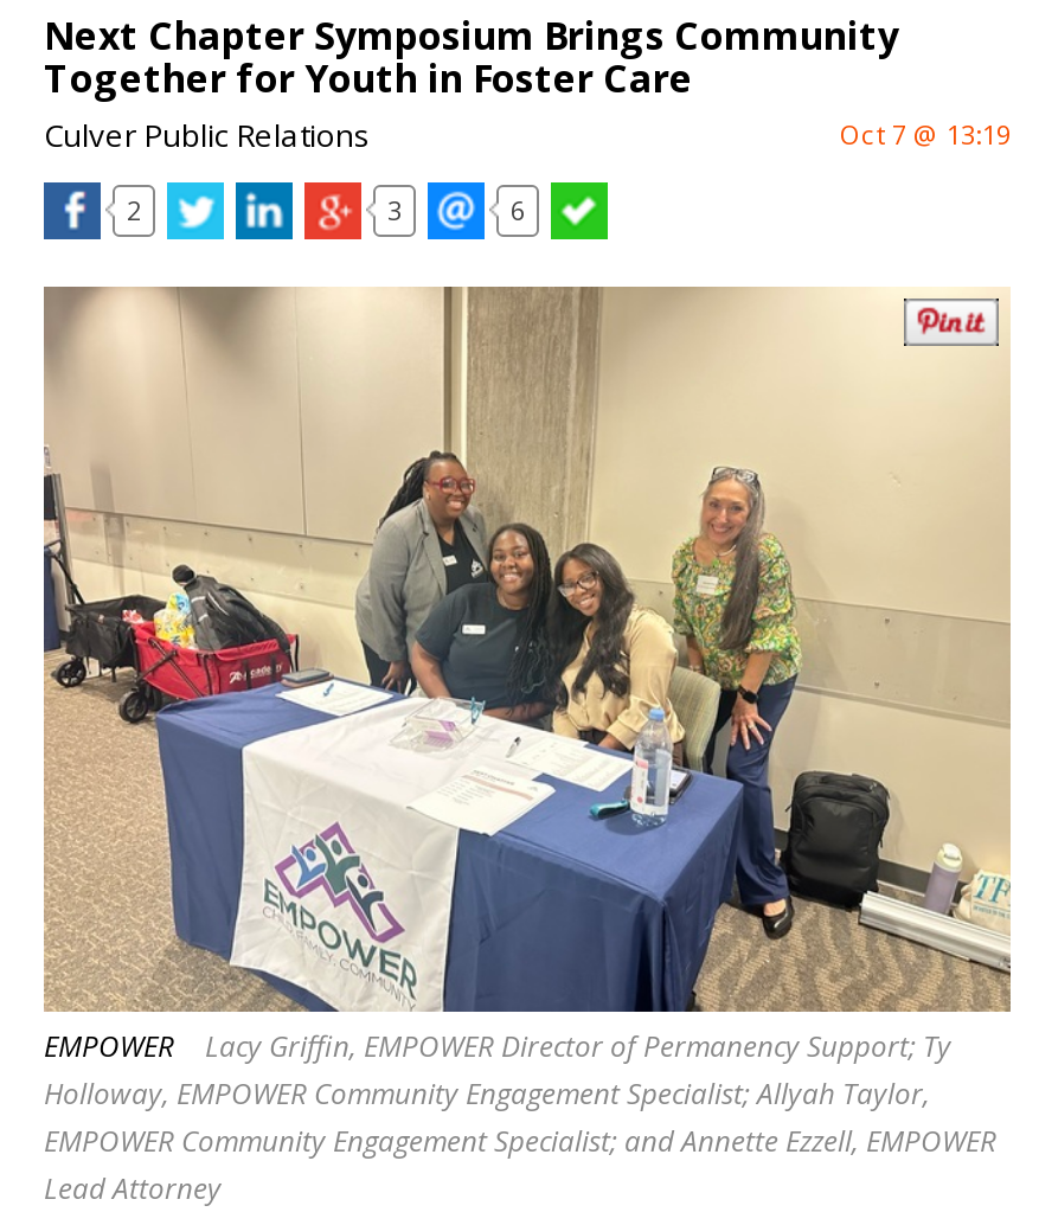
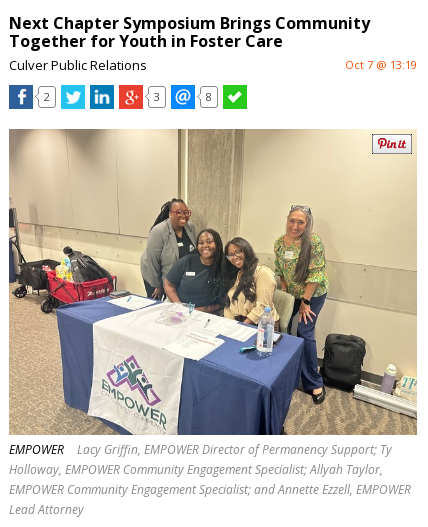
- 6
+ 8
